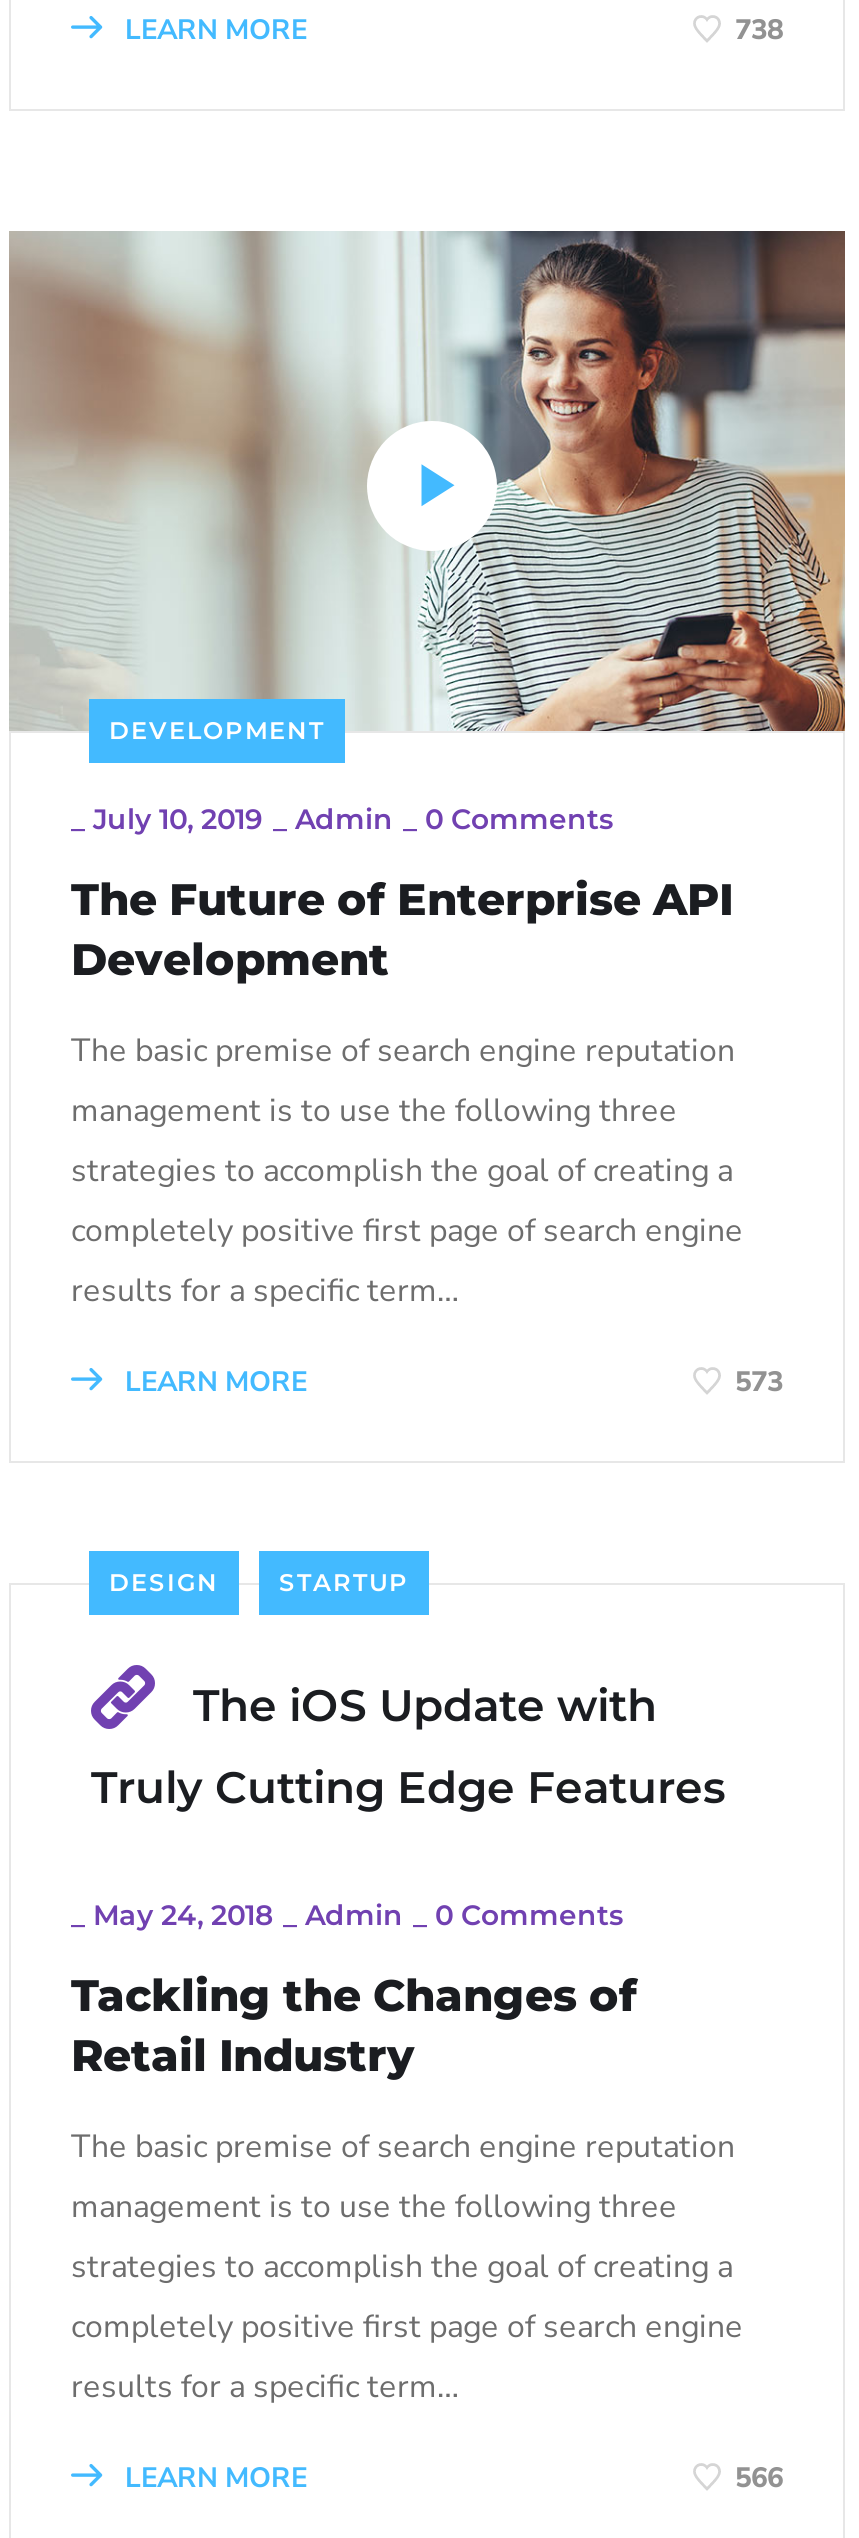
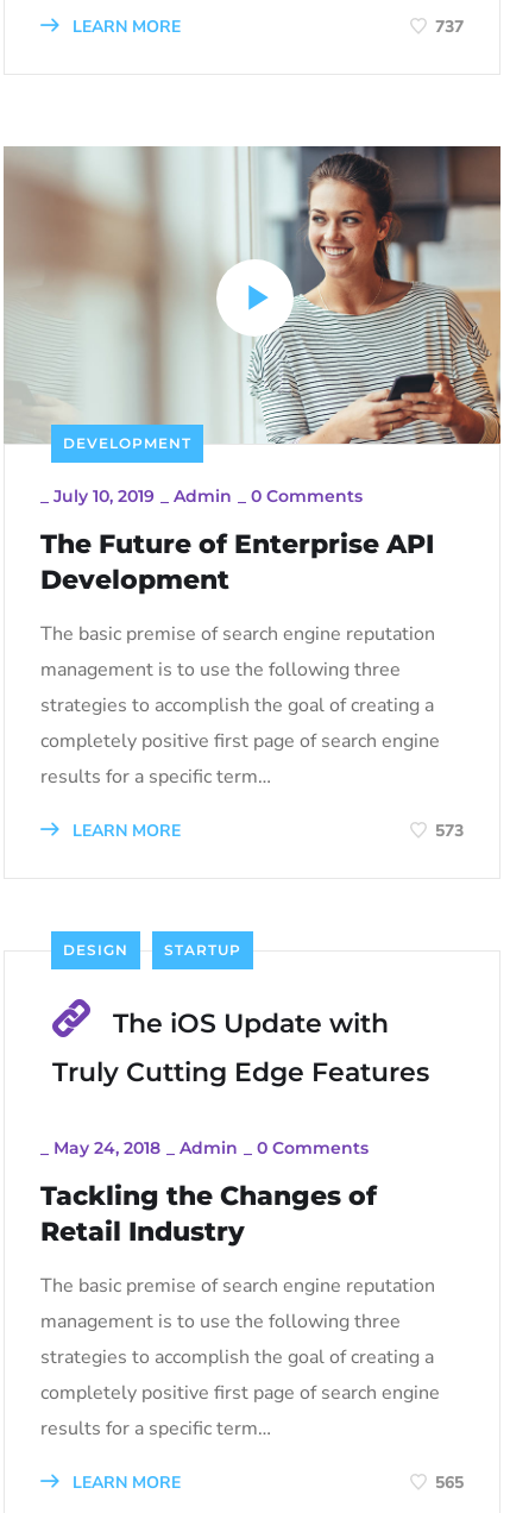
- 738
+ 737

- 566
+ 565
